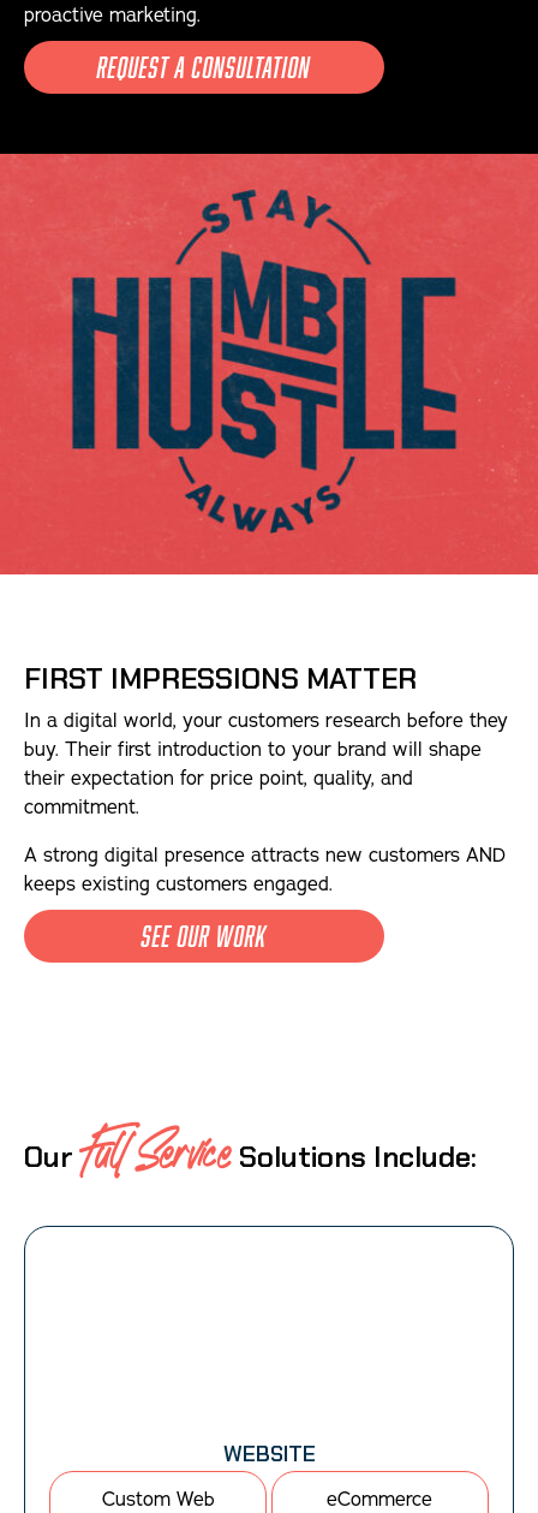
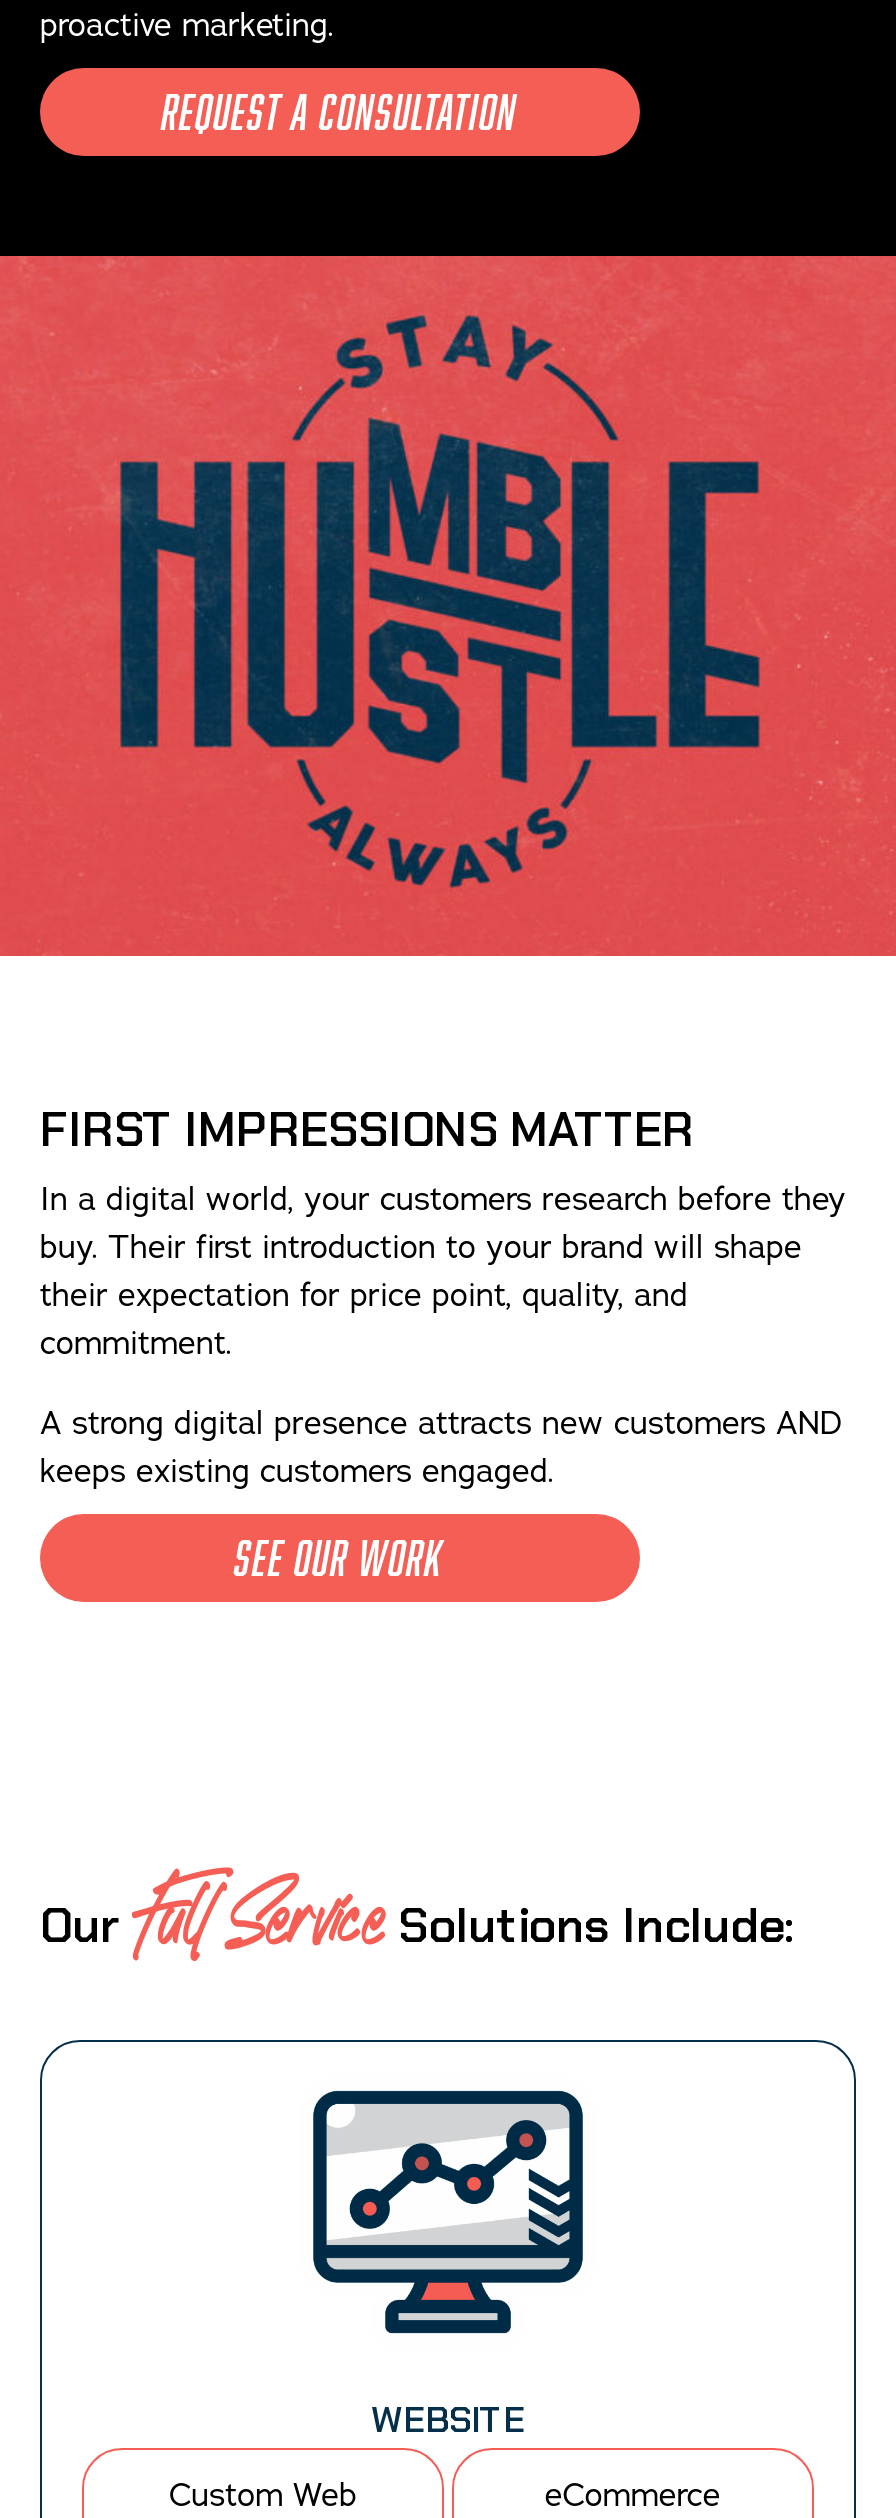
+ [image]
